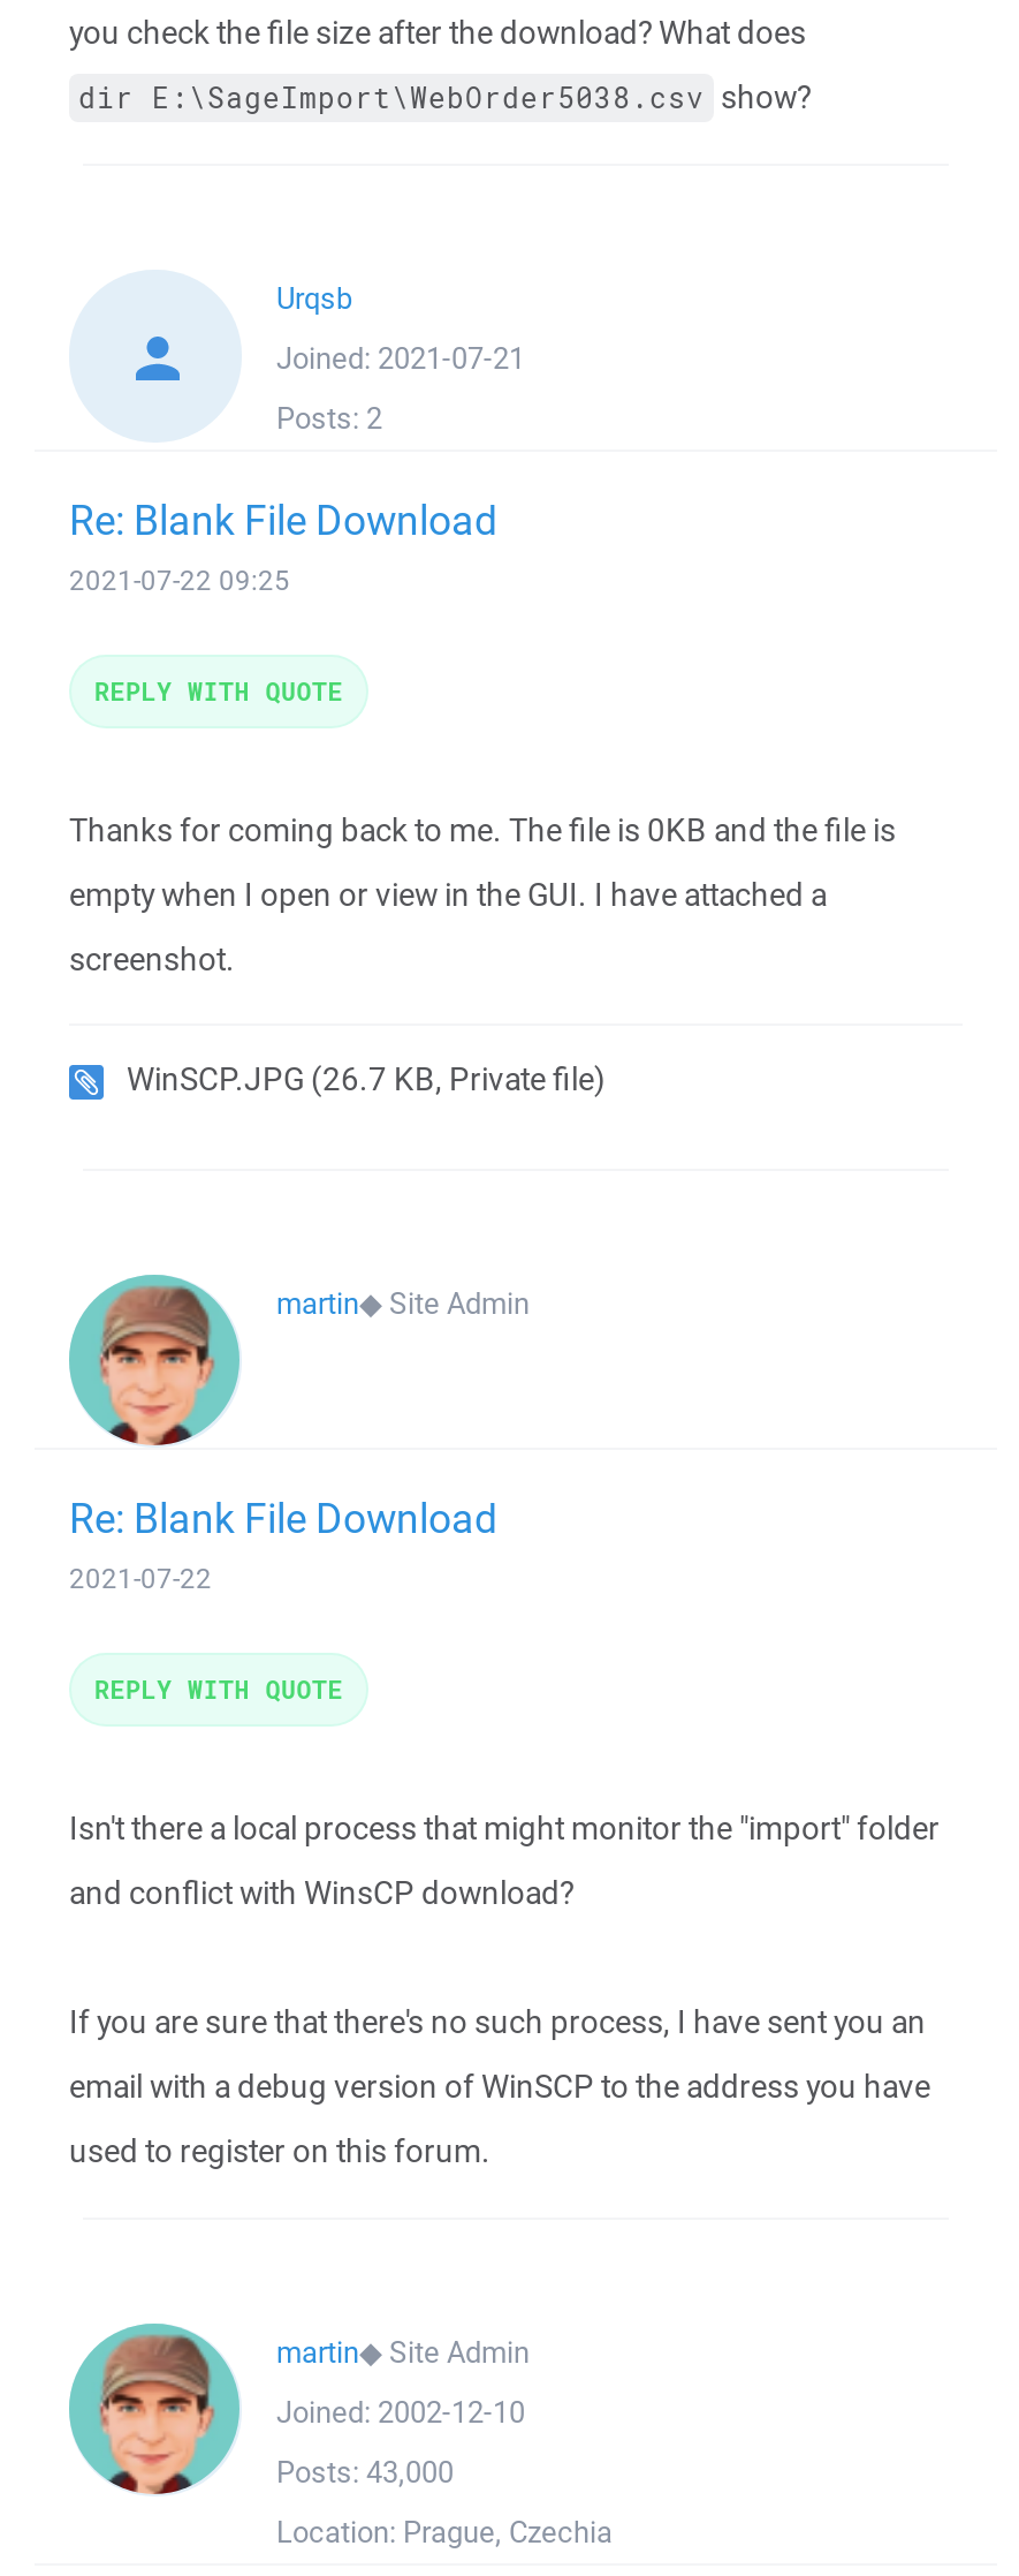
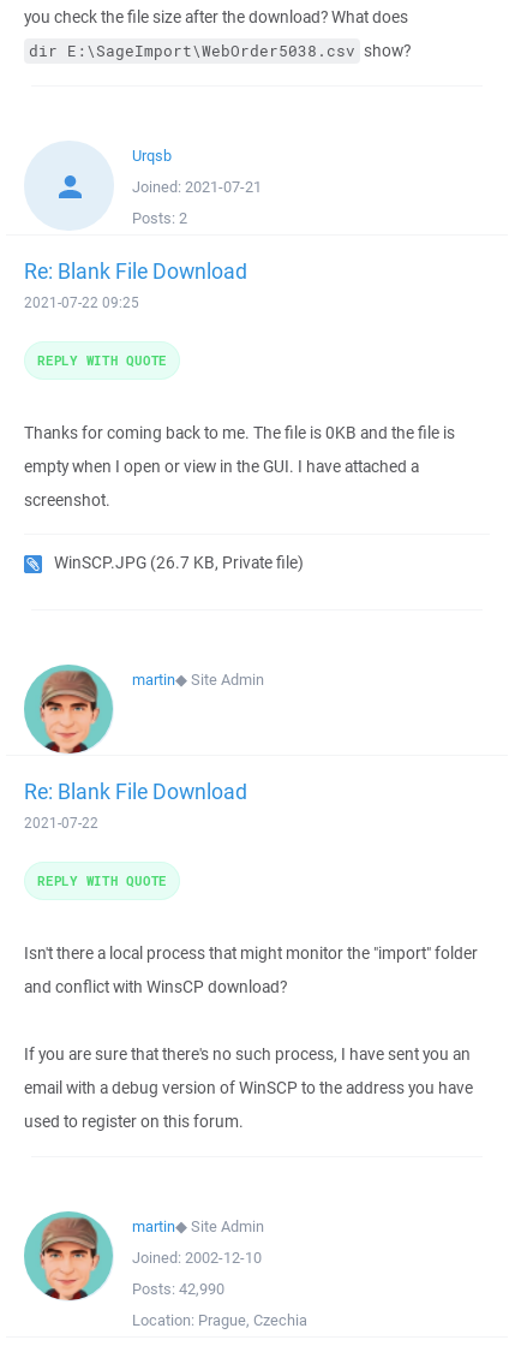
- Posts: 43,000
+ Posts: 42,990
